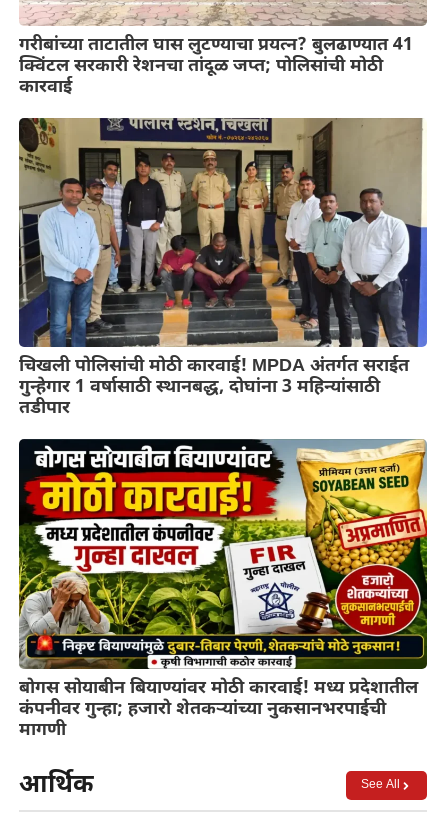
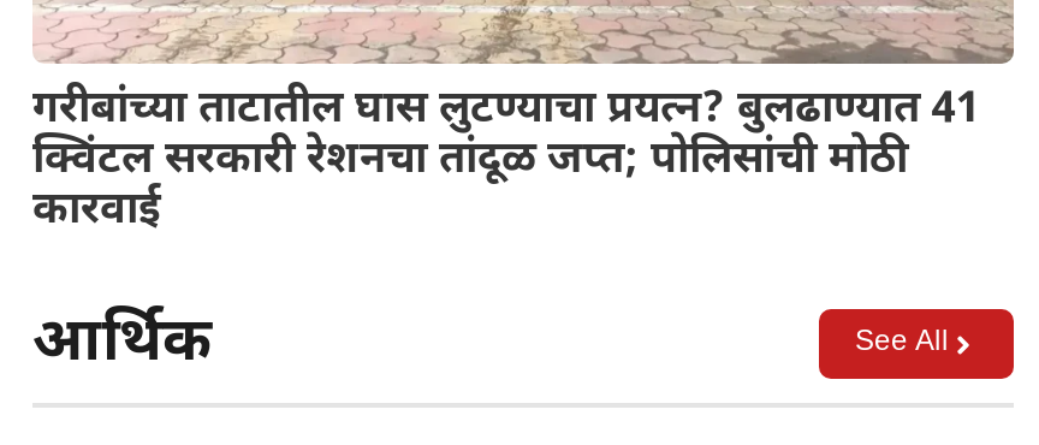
- [image]
- चिखली पोलिसांची मोठी कारवाई! MPDA अंतर्गत सराईत
- गुन्हेगार 1 वर्षासाठी स्थानबद्ध, दोघांना 3 महिन्यांसाठी
- तडीपार

- [image]
- बोगस सोयाबीन बियाण्यांवर मोठी कारवाई! मध्य प्रदेशातील
- कंपनीवर गुन्हा; हजारो शेतकऱ्यांच्या नुकसानभरपाईची
- मागणी
